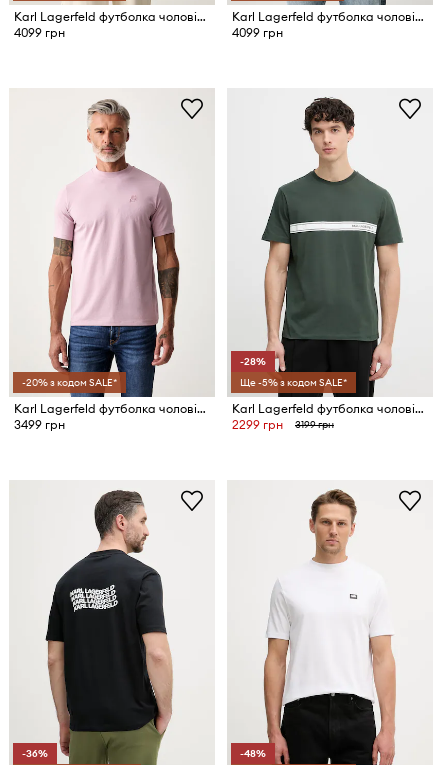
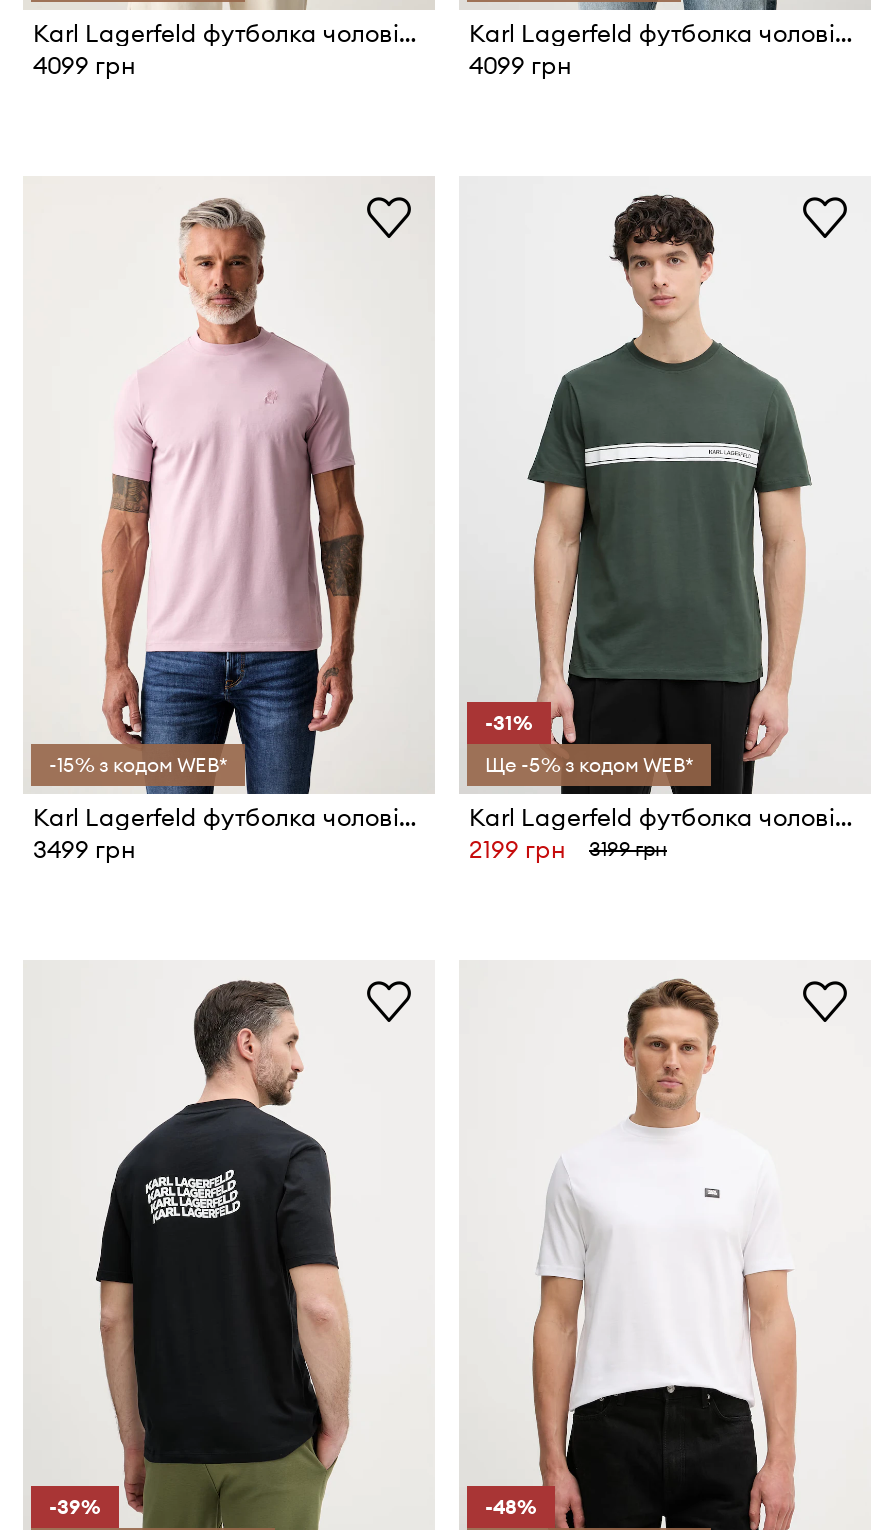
- -28%
+ -31%

- -20% з кодом SALE*
+ -15% з кодом WEB*

- Ще -5% з кодом SALE*
+ Ще -5% з кодом WEB*

- 2299 грн
+ 2199 грн

- -36%
+ -39%
